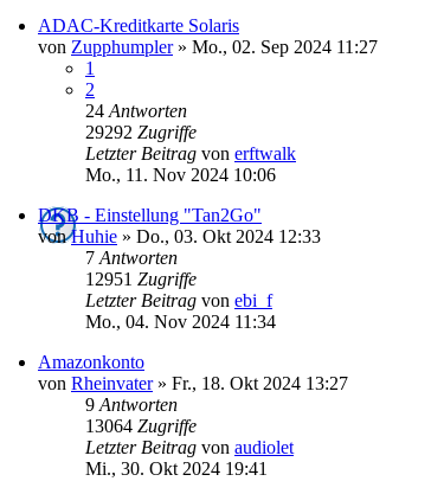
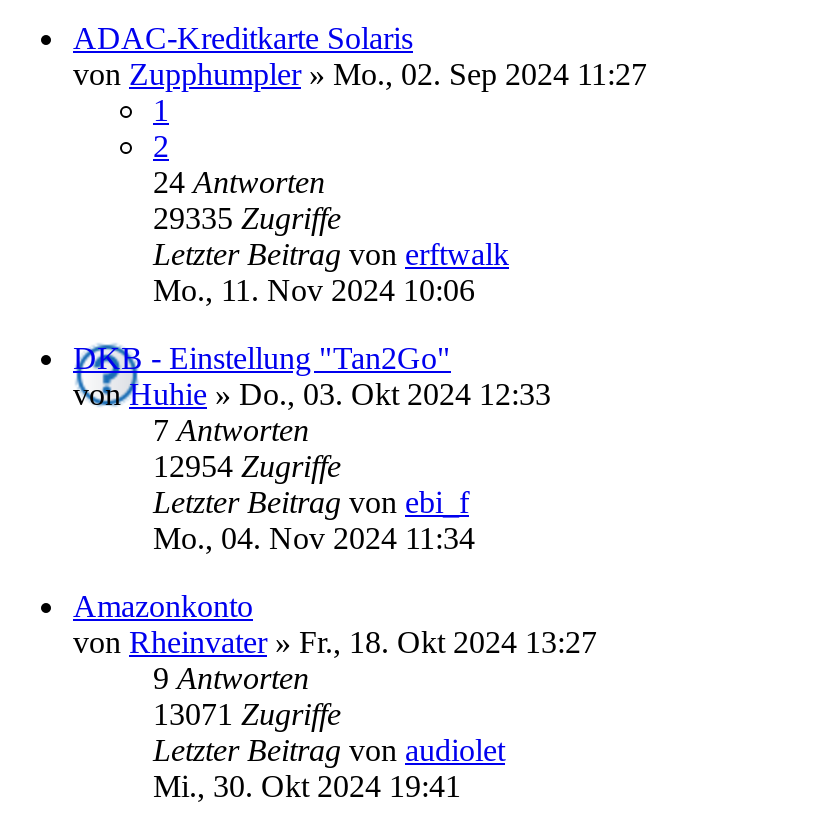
- 29292 Zugriffe
+ 29335 Zugriffe

- 12951 Zugriffe
+ 12954 Zugriffe

- 13064 Zugriffe
+ 13071 Zugriffe
